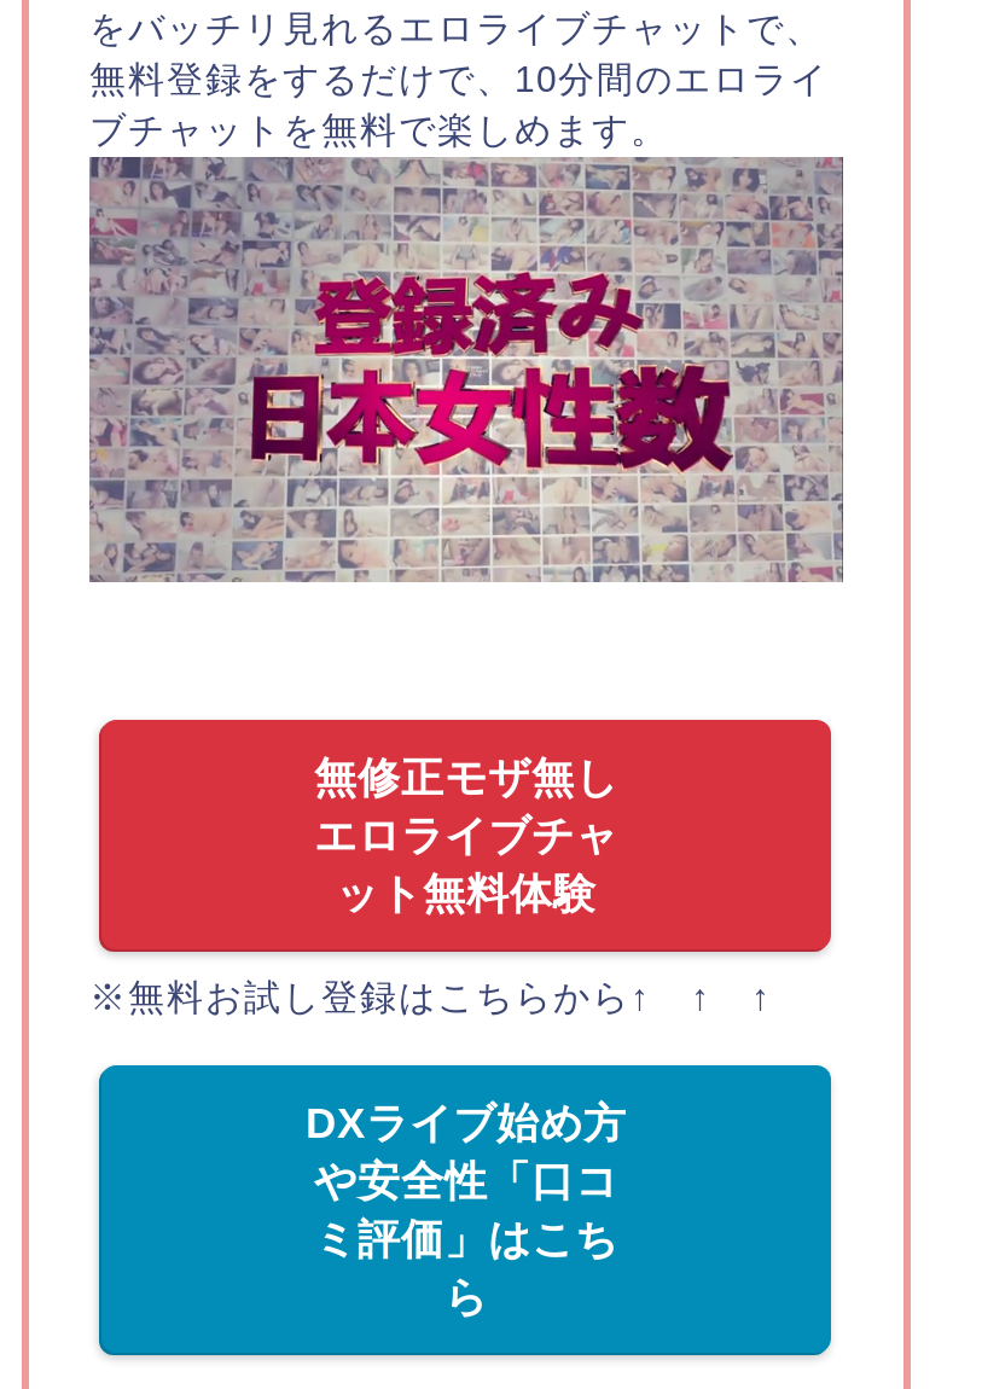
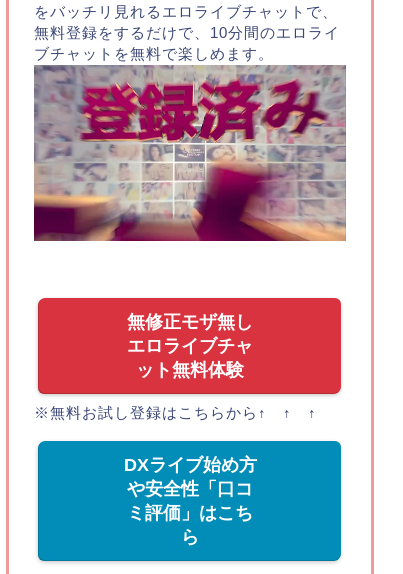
- [image]
+ [image]
